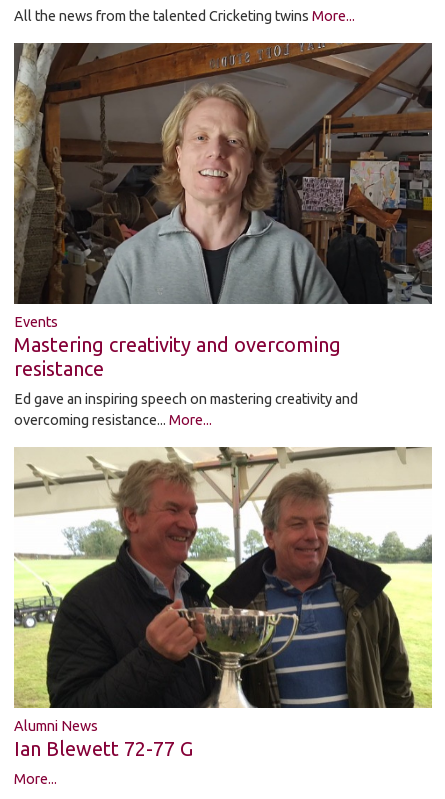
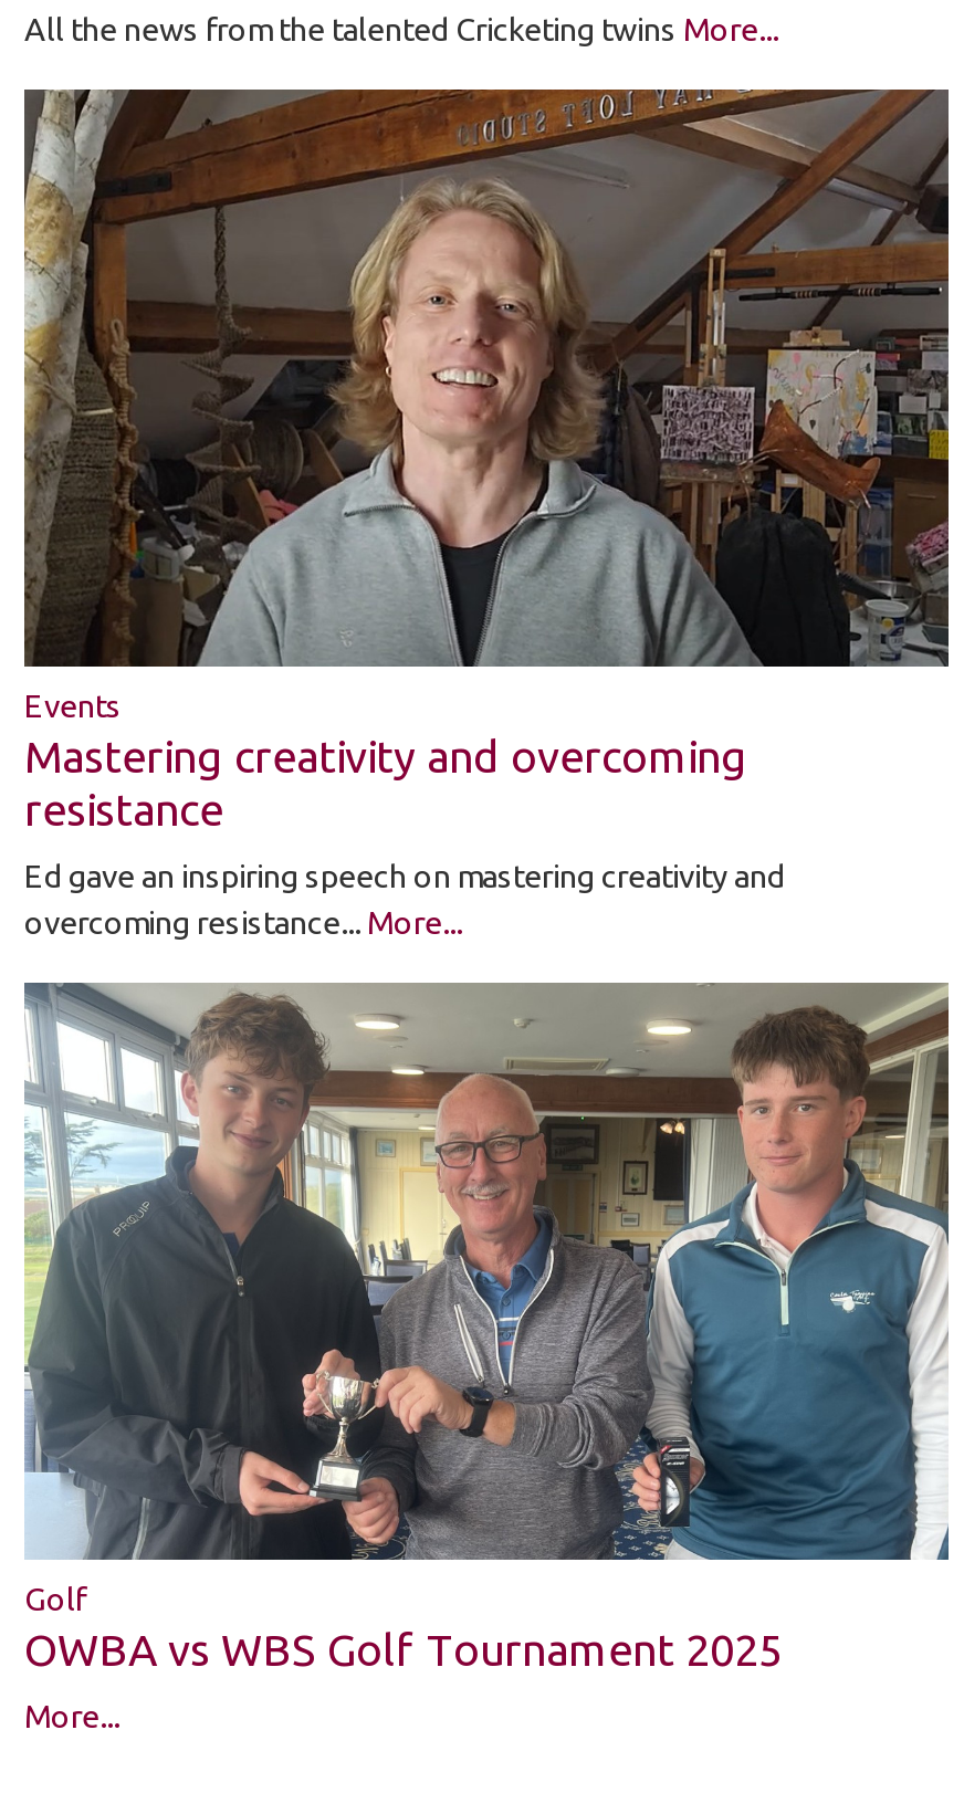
- [image]
- Alumni News
- Ian Blewett 72-77 G
+ [image]
+ Golf
+ OWBA vs WBS Golf Tournament 2025
